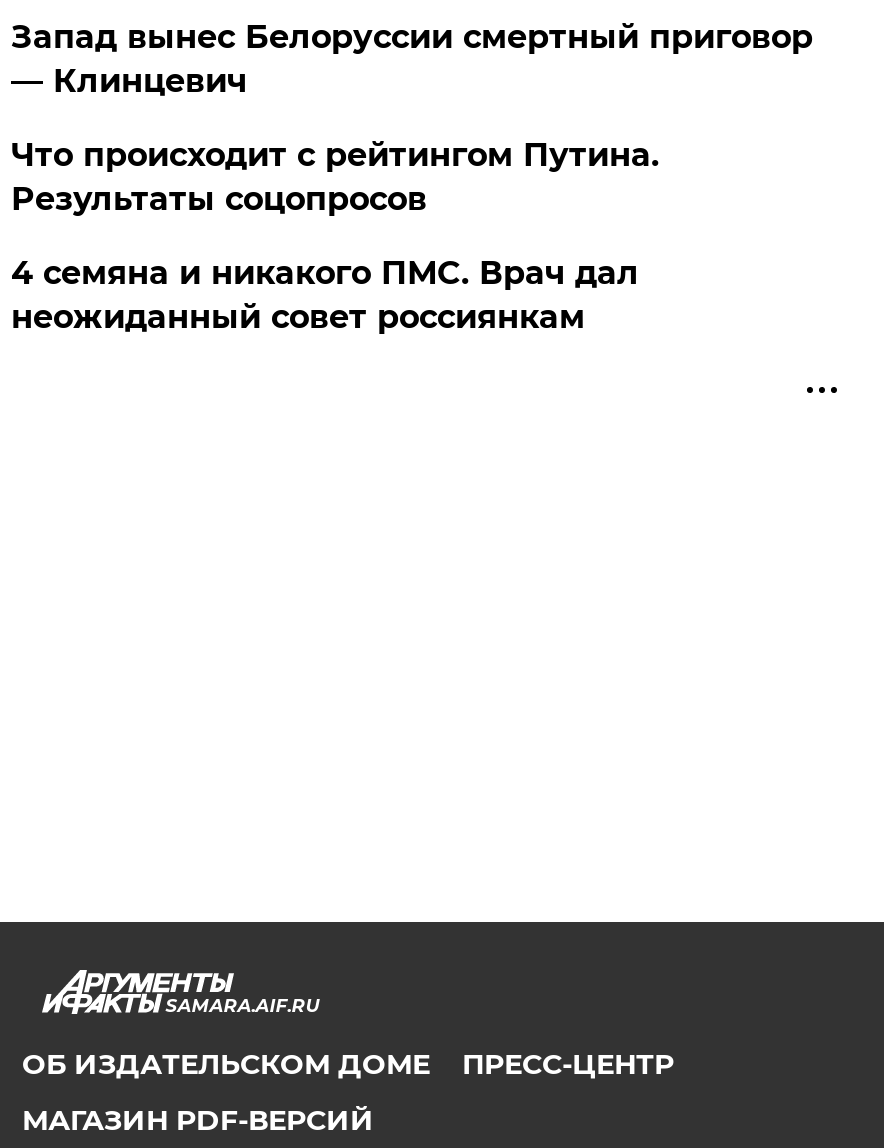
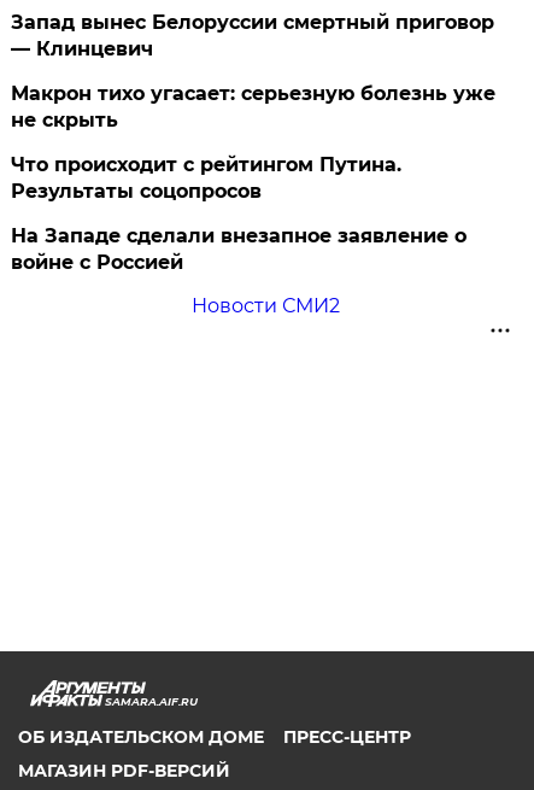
+ Макрон тихо угасает: серьезную болезнь уже
+ не скрыть

- 4 семянa и никакого ПМС. Врач дал
- неожиданный совет россиянкам
+ На Западе сделали внезапное заявление о
+ войне с Россией
+ Новости СМИ2
